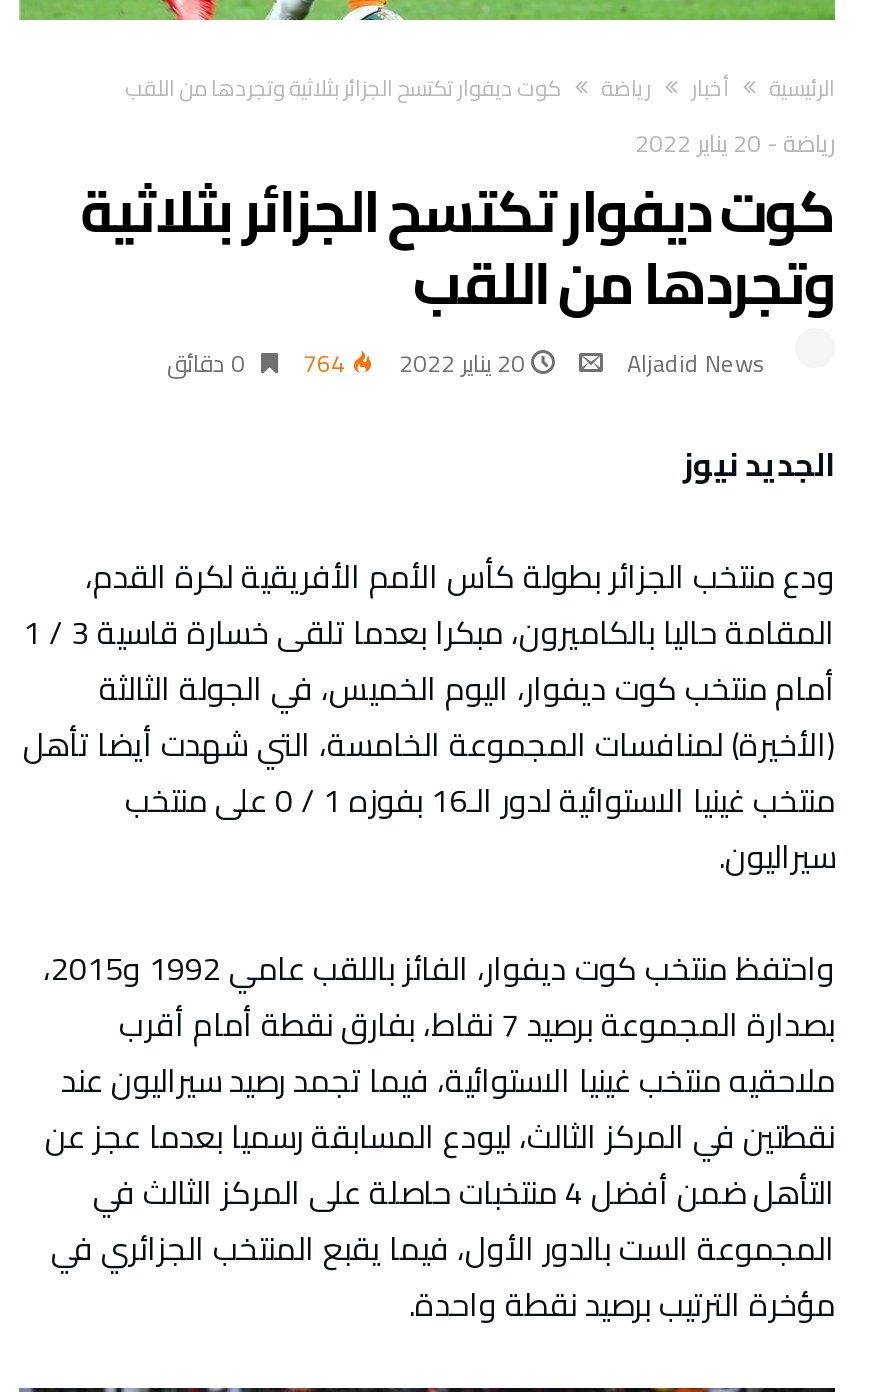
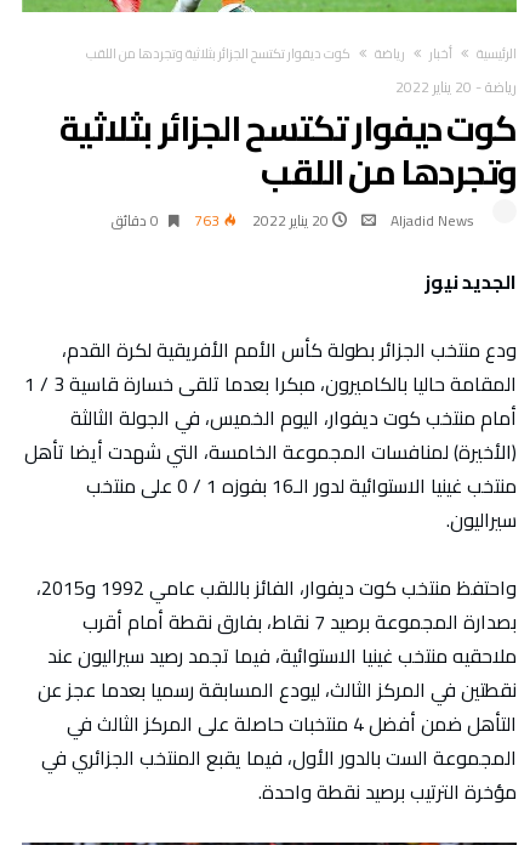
- 764
+ 763
